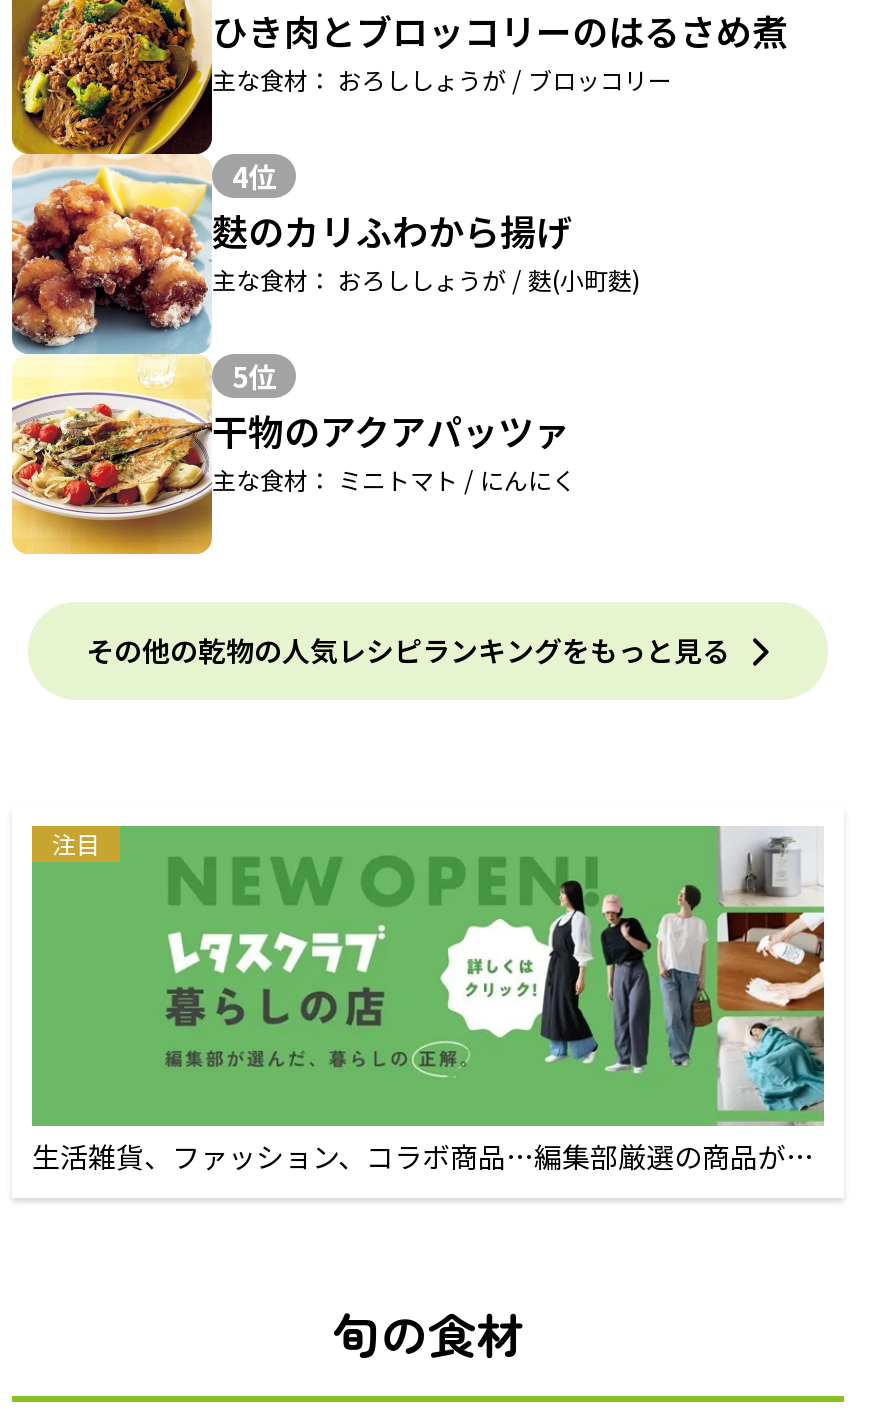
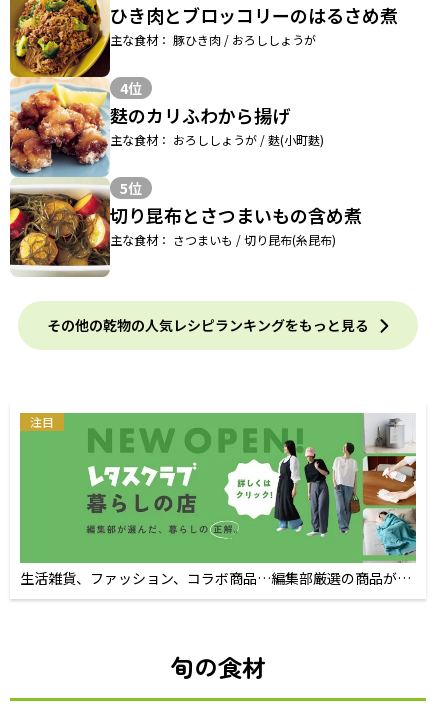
- 主な食材： おろししょうが / ブロッコリー
+ 主な食材： 豚ひき肉 / おろししょうが

- [image]
- 干物のアクアパッツァ
- 主な食材： ミニトマト / にんにく
+ [image]
+ 切り昆布とさつまいもの含め煮
+ 主な食材： さつまいも / 切り昆布(糸昆布)
